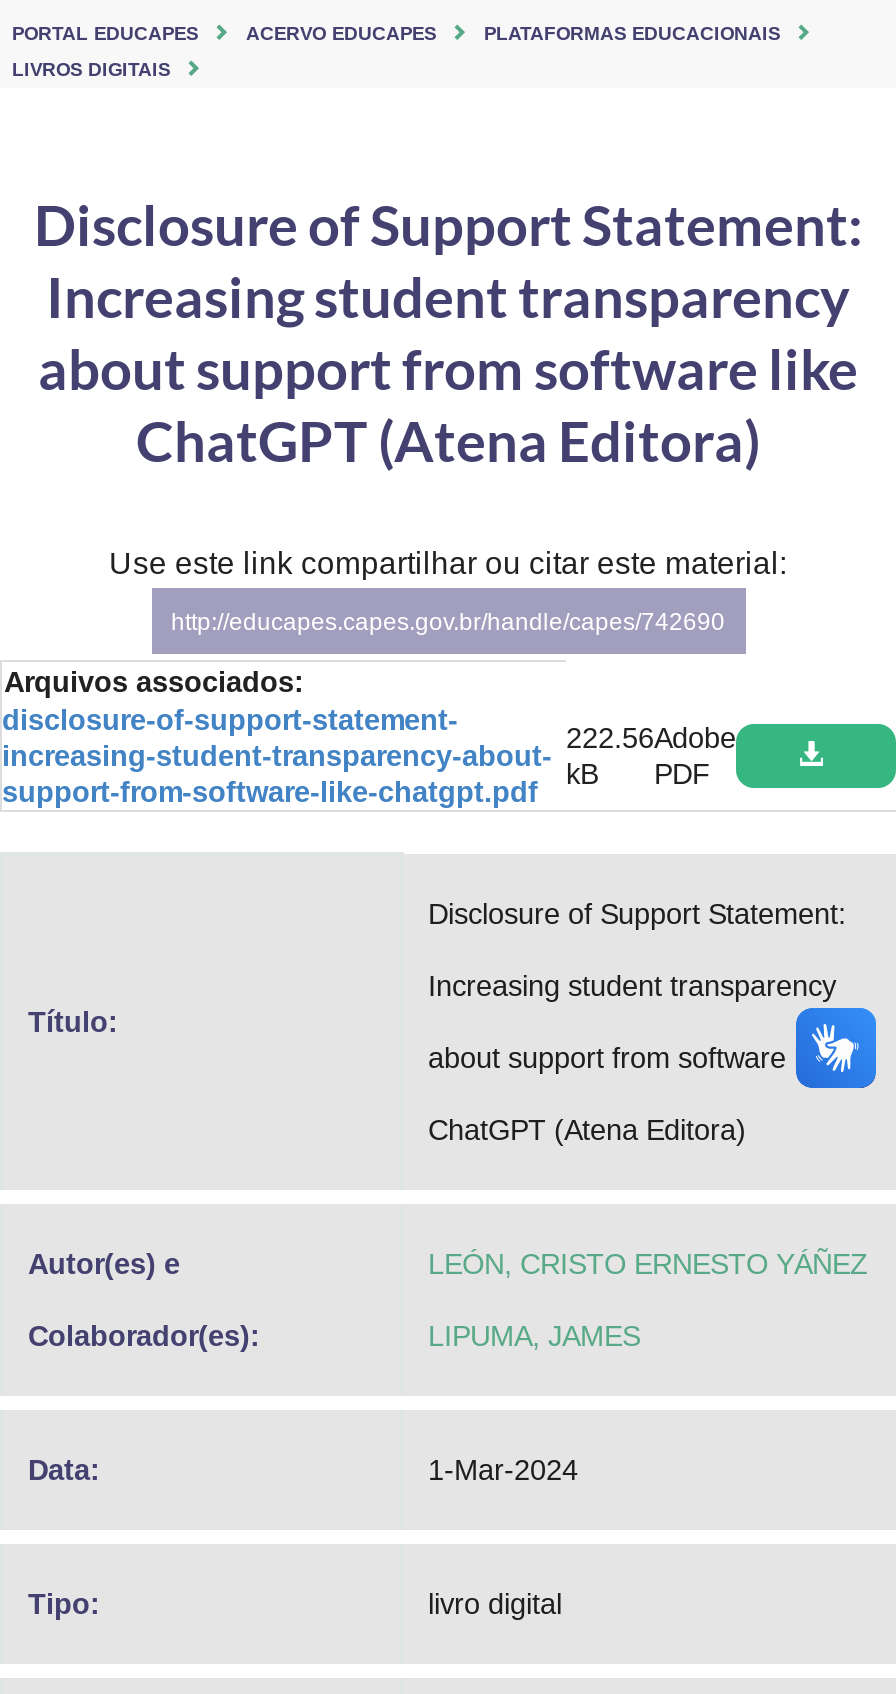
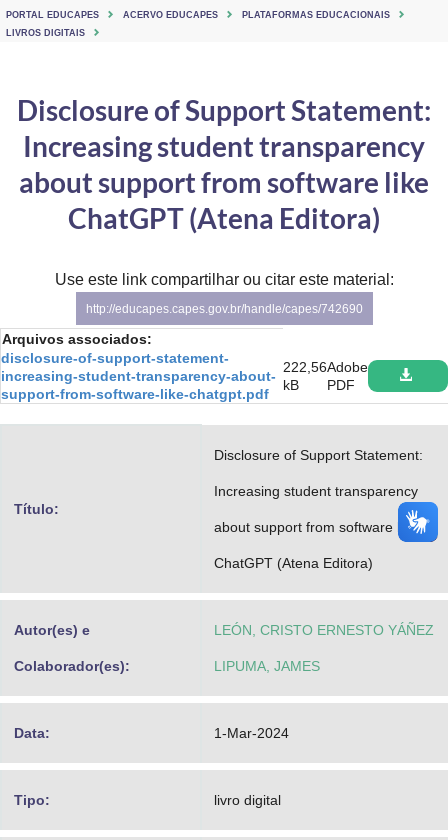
- 222.56 Adobe
+ 222,56 Adobe
